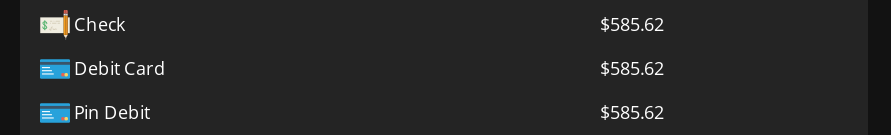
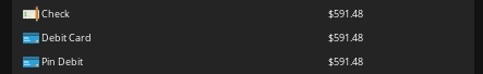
- $585.62
+ $591.48

- $585.62
+ $591.48

- $585.62
+ $591.48
